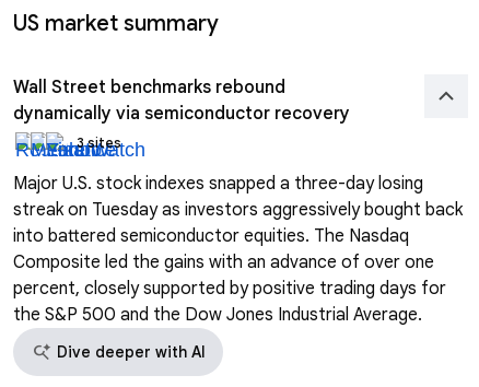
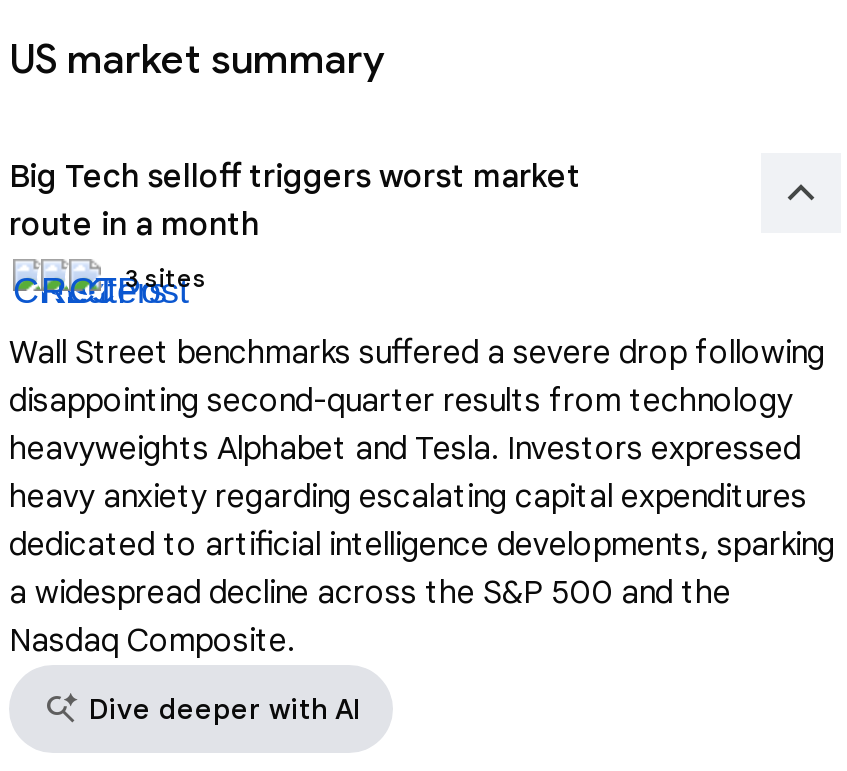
- Wall Street benchmarks rebound
- dynamically via semiconductor recovery
+ Big Tech selloff triggers worst market
+ route in a month

- Major U.S. stock indexes snapped a three-day losing
- streak on Tuesday as investors aggressively bought back
- into battered semiconductor equities. The Nasdaq
- Composite led the gains with an advance of over one
- percent, closely supported by positive trading days for
- the S&P 500 and the Dow Jones Industrial Average.
+ Wall Street benchmarks suffered a severe drop following
+ disappointing second-quarter results from technology
+ heavyweights Alphabet and Tesla. Investors expressed
+ heavy anxiety regarding escalating capital expenditures
+ dedicated to artificial intelligence developments, sparking
+ a widespread decline across the S&P 500 and the
+ Nasdaq Composite.
